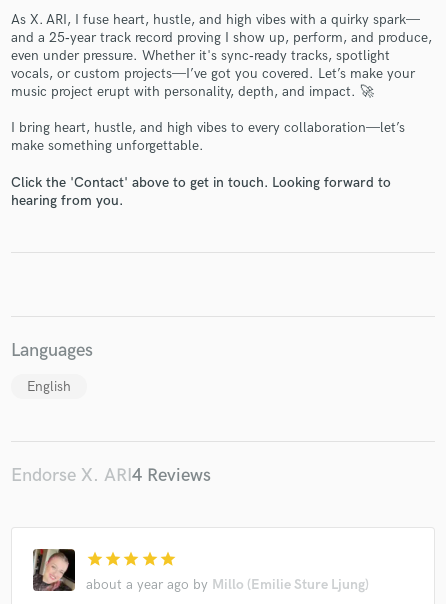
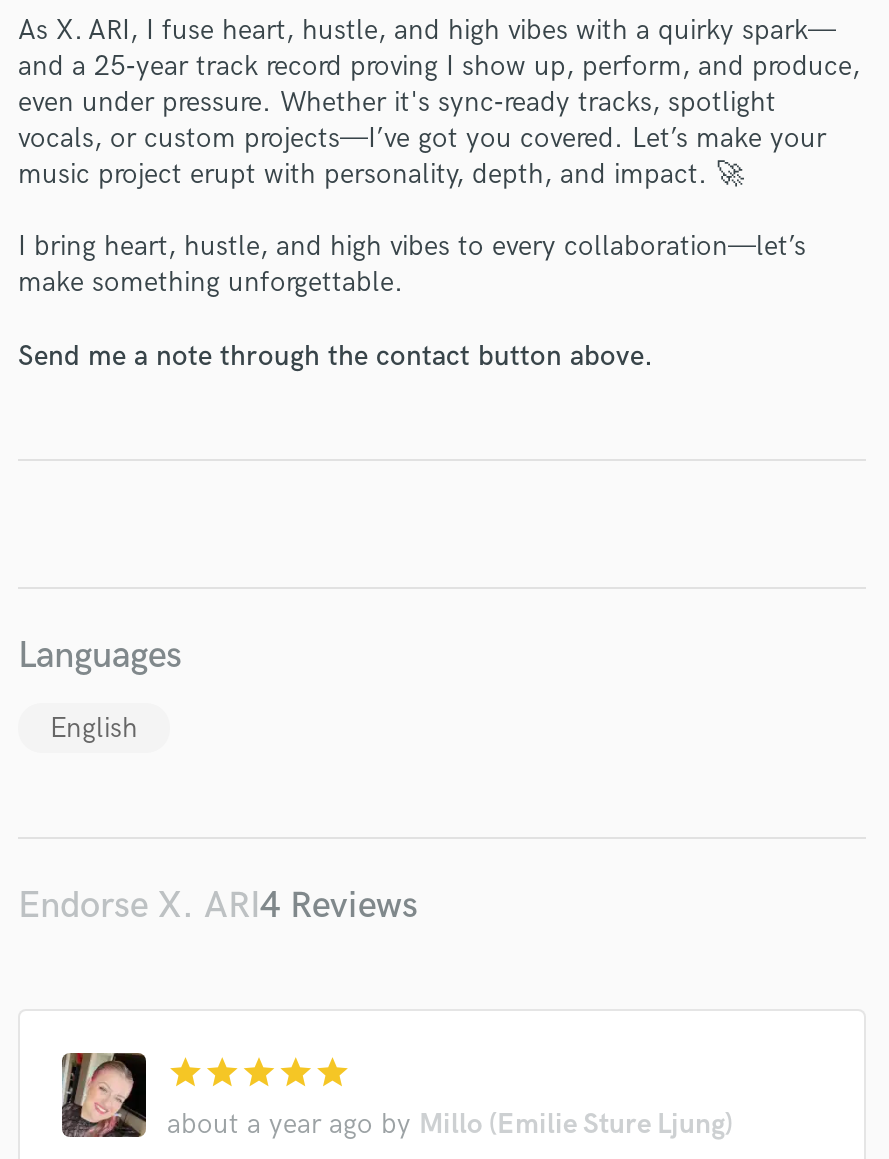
- Click the 'Contact' above to get in touch. Looking forward to
- hearing from you.
+ Send me a note through the contact button above.
